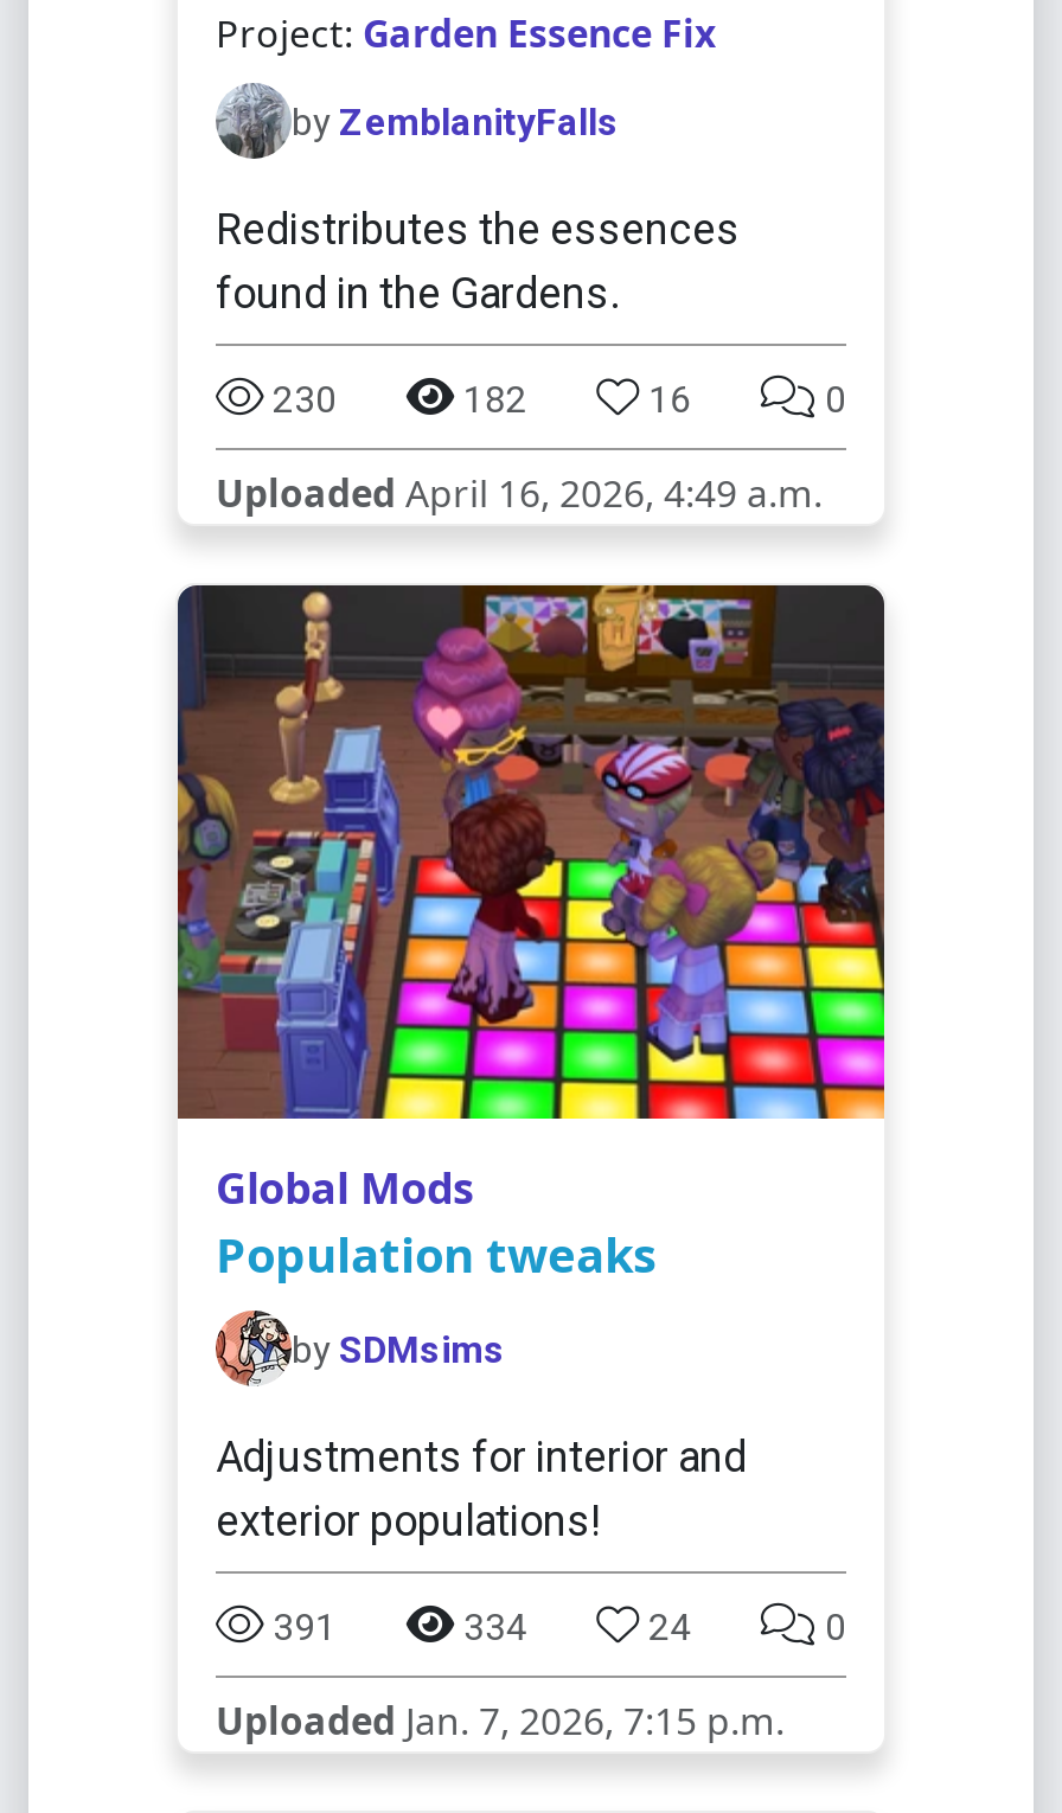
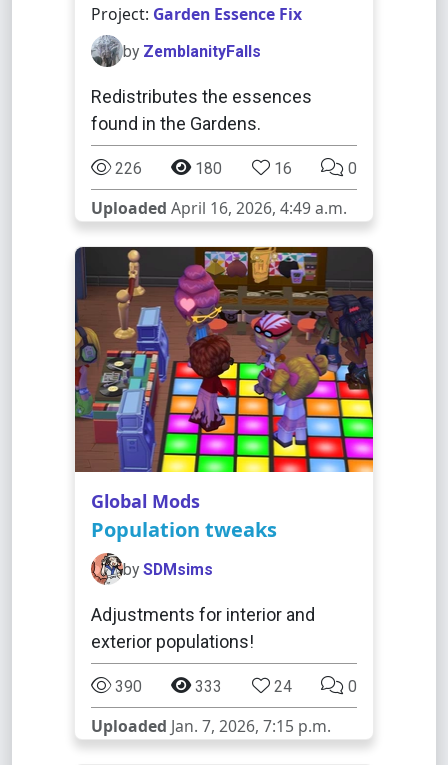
- 230
+ 226

- 182
+ 180

- 391
+ 390

- 334
+ 333
